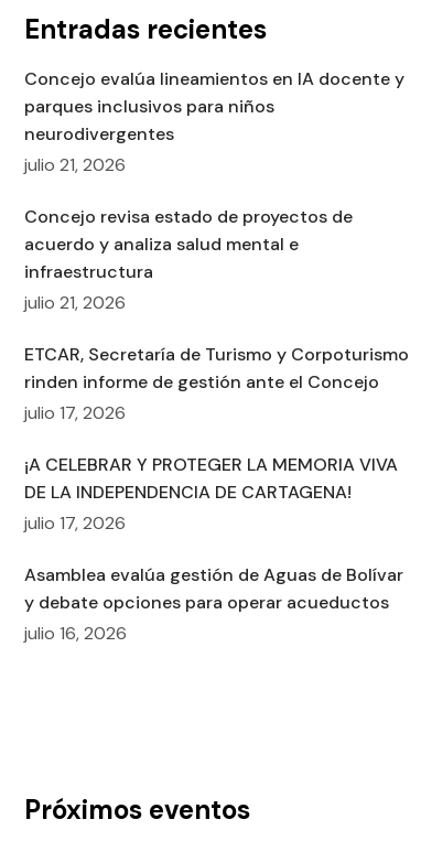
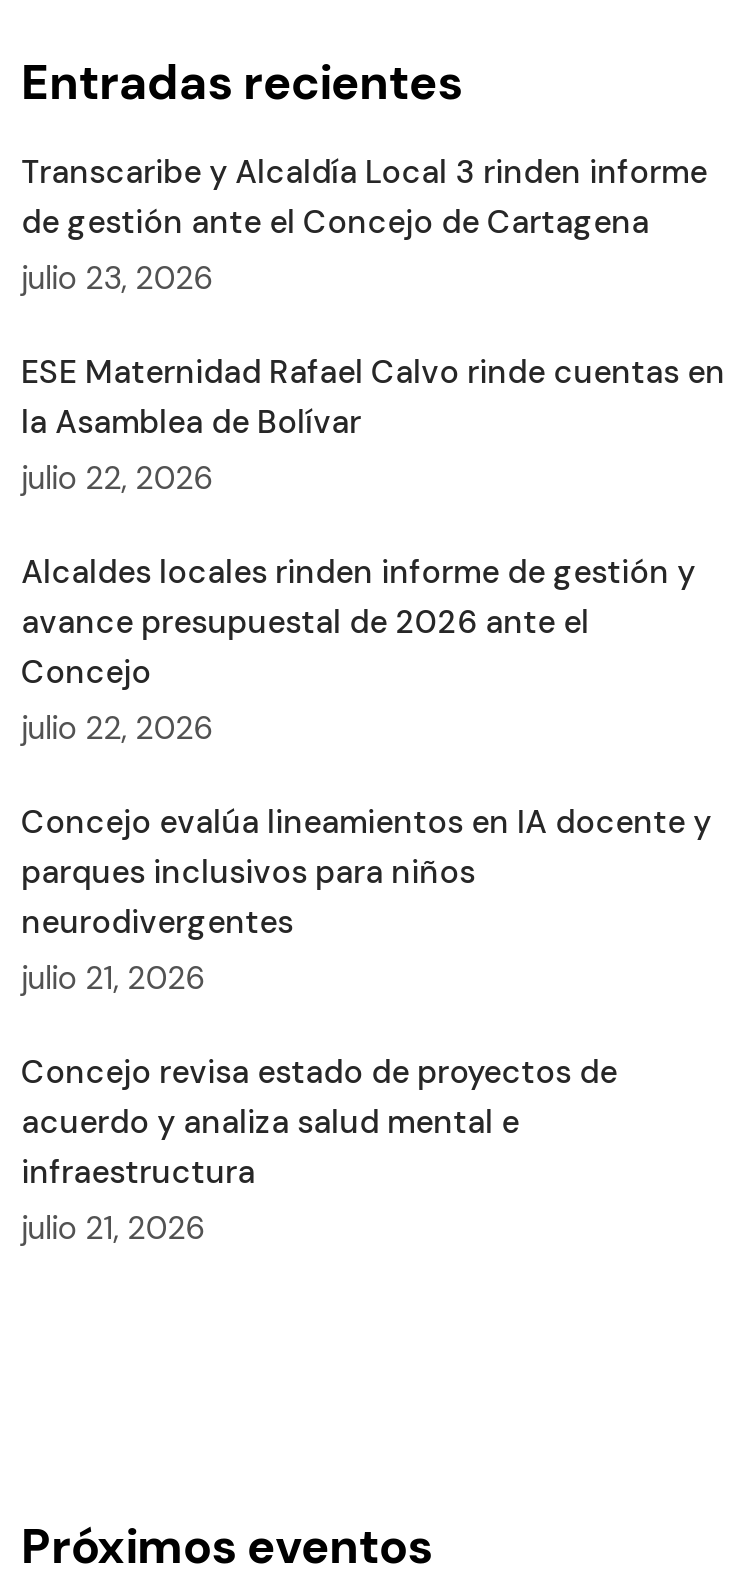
+ Transcaribe y Alcaldía Local 3 rinden informe
+ de gestión ante el Concejo de Cartagena
+ julio 23, 2026
+ ESE Maternidad Rafael Calvo rinde cuentas en
+ la Asamblea de Bolívar
+ julio 22, 2026
+ Alcaldes locales rinden informe de gestión y
+ avance presupuestal de 2026 ante el
+ Concejo
+ julio 22, 2026

moved down: Concejo evalúa lineamientos en IA docente y | parques inclusivos para niños | neurodivergentes | julio 21, 2026 | Concejo revisa estado de proyectos de | acuerdo y analiza salud mental e | infraestructura | julio 21, 2026

- ETCAR, Secretaría de Turismo y Corpoturismo
- rinden informe de gestión ante el Concejo
- julio 17, 2026
- ¡A CELEBRAR Y PROTEGER LA MEMORIA VIVA
- DE LA INDEPENDENCIA DE CARTAGENA!
- julio 17, 2026
- Asamblea evalúa gestión de Aguas de Bolívar
- y debate opciones para operar acueductos
- julio 16, 2026
